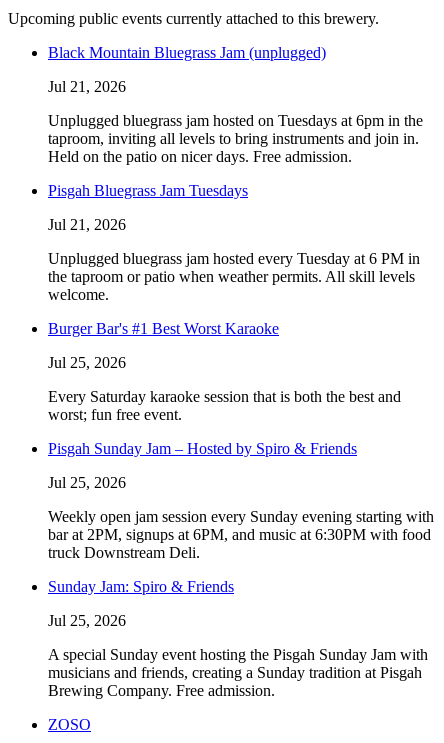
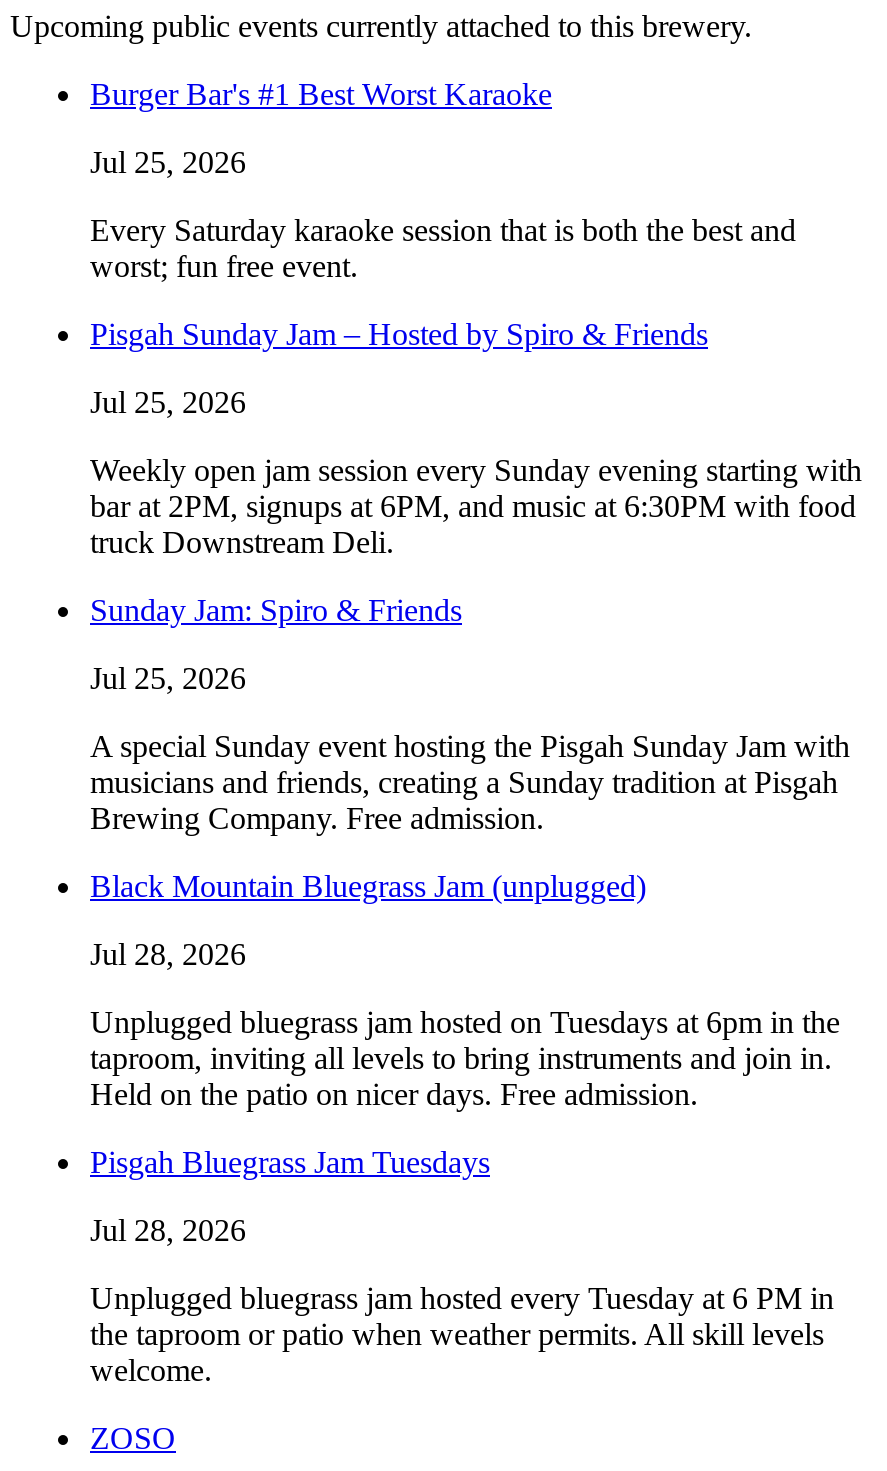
moved down: Black Mountain Bluegrass Jam (unplugged)

- Jul 21, 2026
- Jul 21, 2026

moved down: Unplugged bluegrass jam hosted on Tuesdays at 6pm in the | taproom, inviting all levels to bring instruments and join in. | Held on the patio on nicer days. Free admission. | Pisgah Bluegrass Jam Tuesdays

moved down: Unplugged bluegrass jam hosted every Tuesday at 6 PM in | the taproom or patio when weather permits. All skill levels | welcome.

moved up: Burger Bar's #1 Best Worst Karaoke | Jul 25, 2026 | Every Saturday karaoke session that is both the best and | ... | musicians and friends, creating a Sunday tradition at Pisgah | Brewing Company. Free admission.

+ Jul 28, 2026
+ Jul 28, 2026
